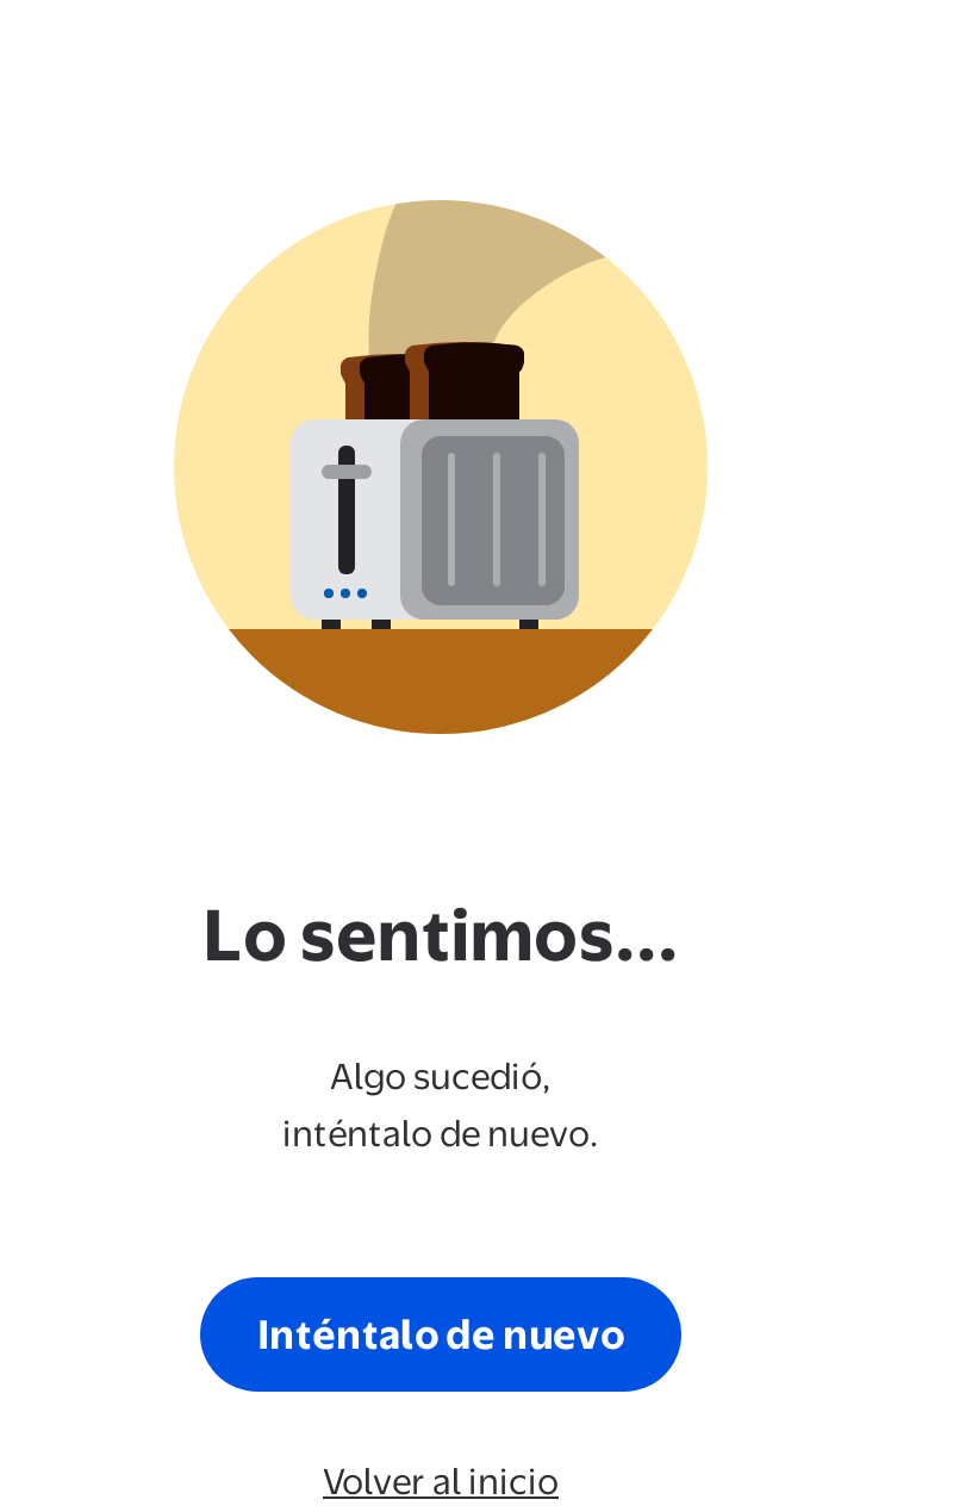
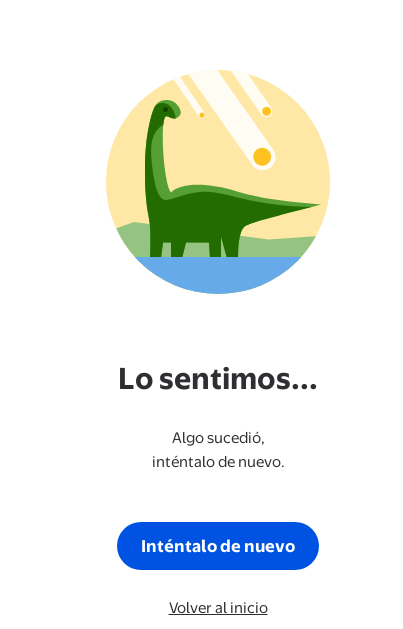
- [image]
+ [image]
